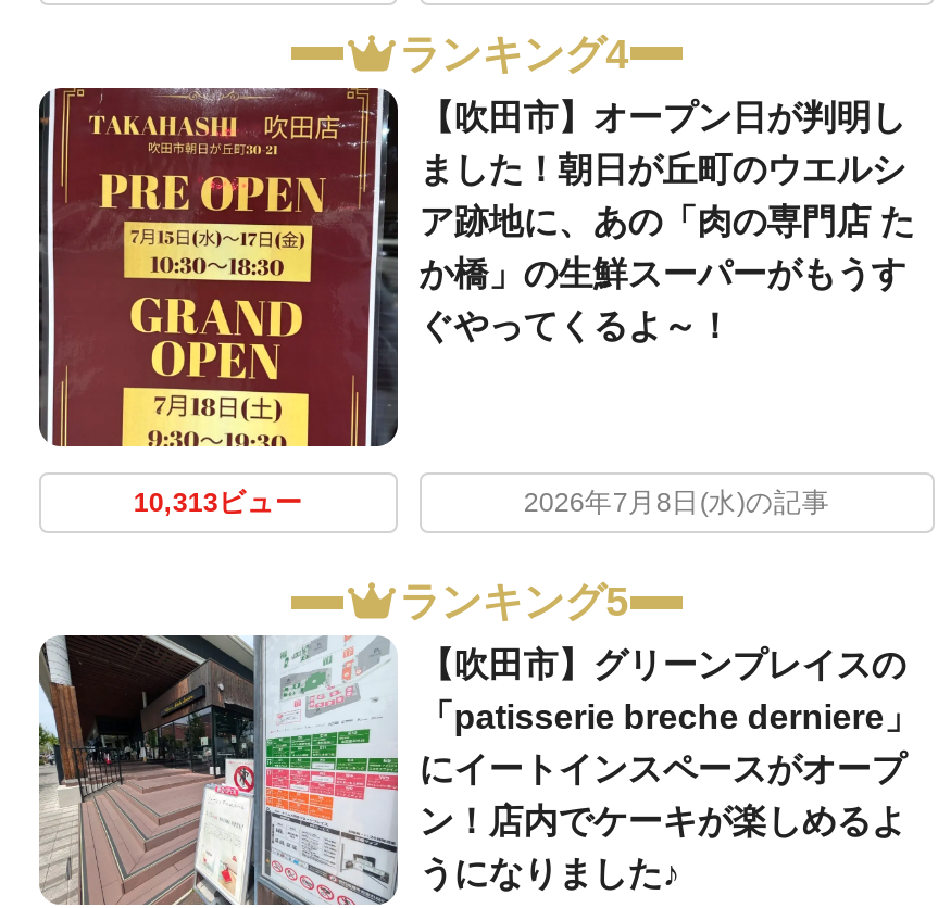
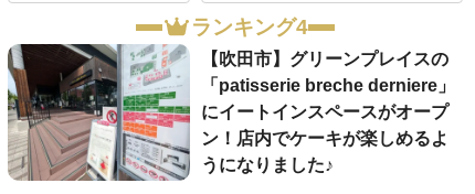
- [image]
- 【吹田市】オープン日が判明し
- ました！朝日が丘町のウエルシ
- ア跡地に、あの「肉の専門店 た
- か橋」の生鮮スーパーがもうす
- ぐやってくるよ～！

- 10,313ビュー
- 2026年7月8日(水)の記事
- ランキング5
